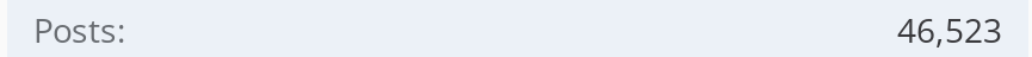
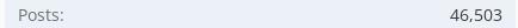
- 46,523
+ 46,503
